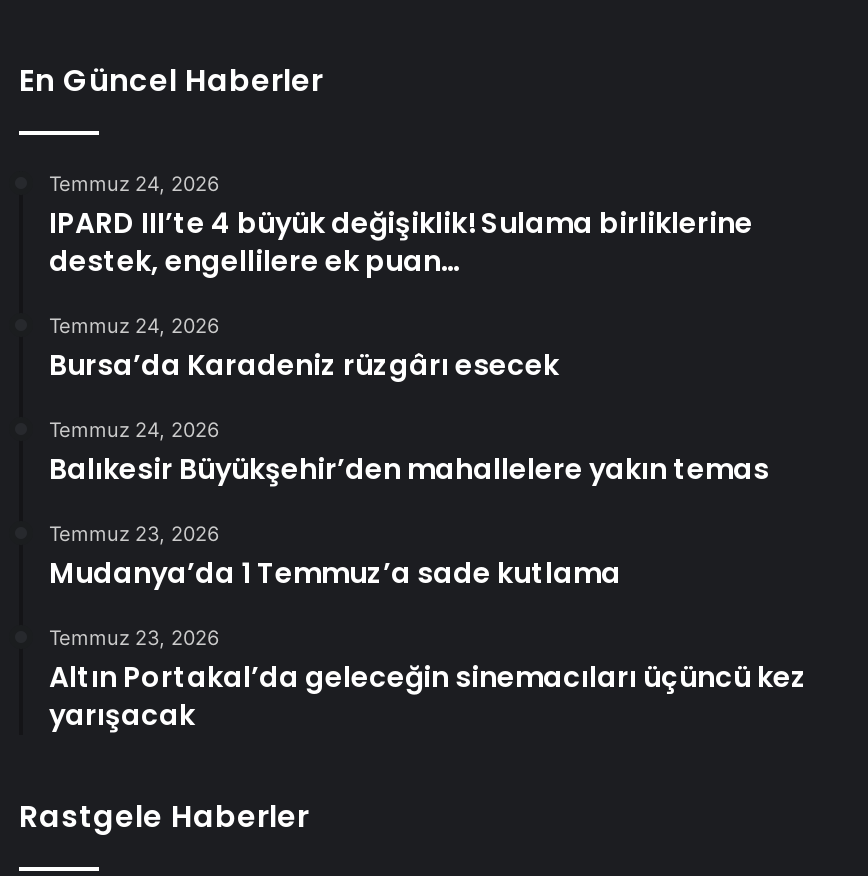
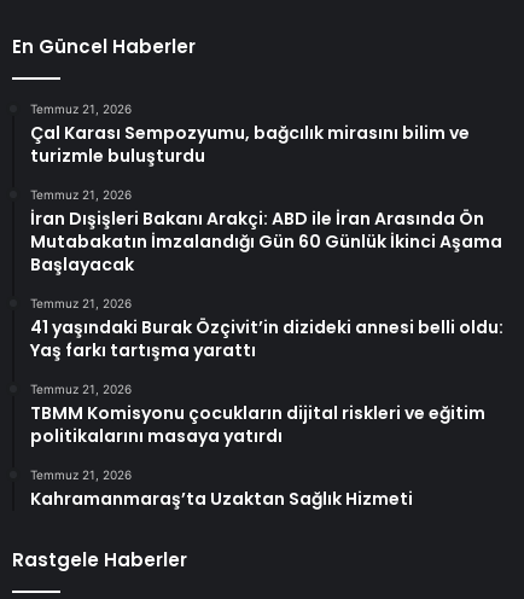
- Temmuz 24, 2026
- IPARD III’te 4 büyük değişiklik! Sulama birliklerine
- destek, engellilere ek puan…
+ Temmuz 21, 2026
+ Çal Karası Sempozyumu, bağcılık mirasını bilim ve
+ turizmle buluşturdu

- Temmuz 24, 2026
- Bursa’da Karadeniz rüzgârı esecek
+ Temmuz 21, 2026
+ İran Dışişleri Bakanı Arakçi: ABD ile İran Arasında Ön
+ Mutabakatın İmzalandığı Gün 60 Günlük İkinci Aşama
+ Başlayacak

- Temmuz 24, 2026
- Balıkesir Büyükşehir’den mahallelere yakın temas
+ Temmuz 21, 2026
+ 41 yaşındaki Burak Özçivit’in dizideki annesi belli oldu:
+ Yaş farkı tartışma yarattı

- Temmuz 23, 2026
- Mudanya’da 1 Temmuz’a sade kutlama
+ Temmuz 21, 2026
+ TBMM Komisyonu çocukların dijital riskleri ve eğitim
+ politikalarını masaya yatırdı

- Temmuz 23, 2026
- Altın Portakal’da geleceğin sinemacıları üçüncü kez
- yarışacak
+ Temmuz 21, 2026
+ Kahramanmaraş’ta Uzaktan Sağlık Hizmeti
